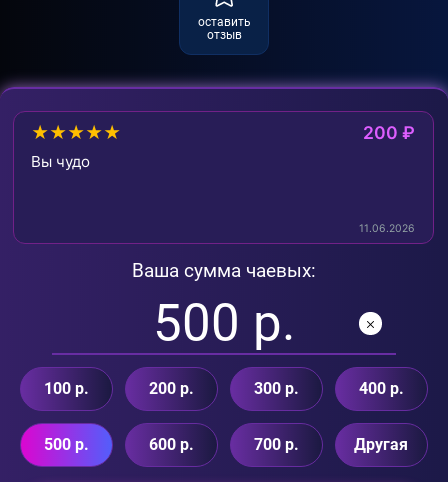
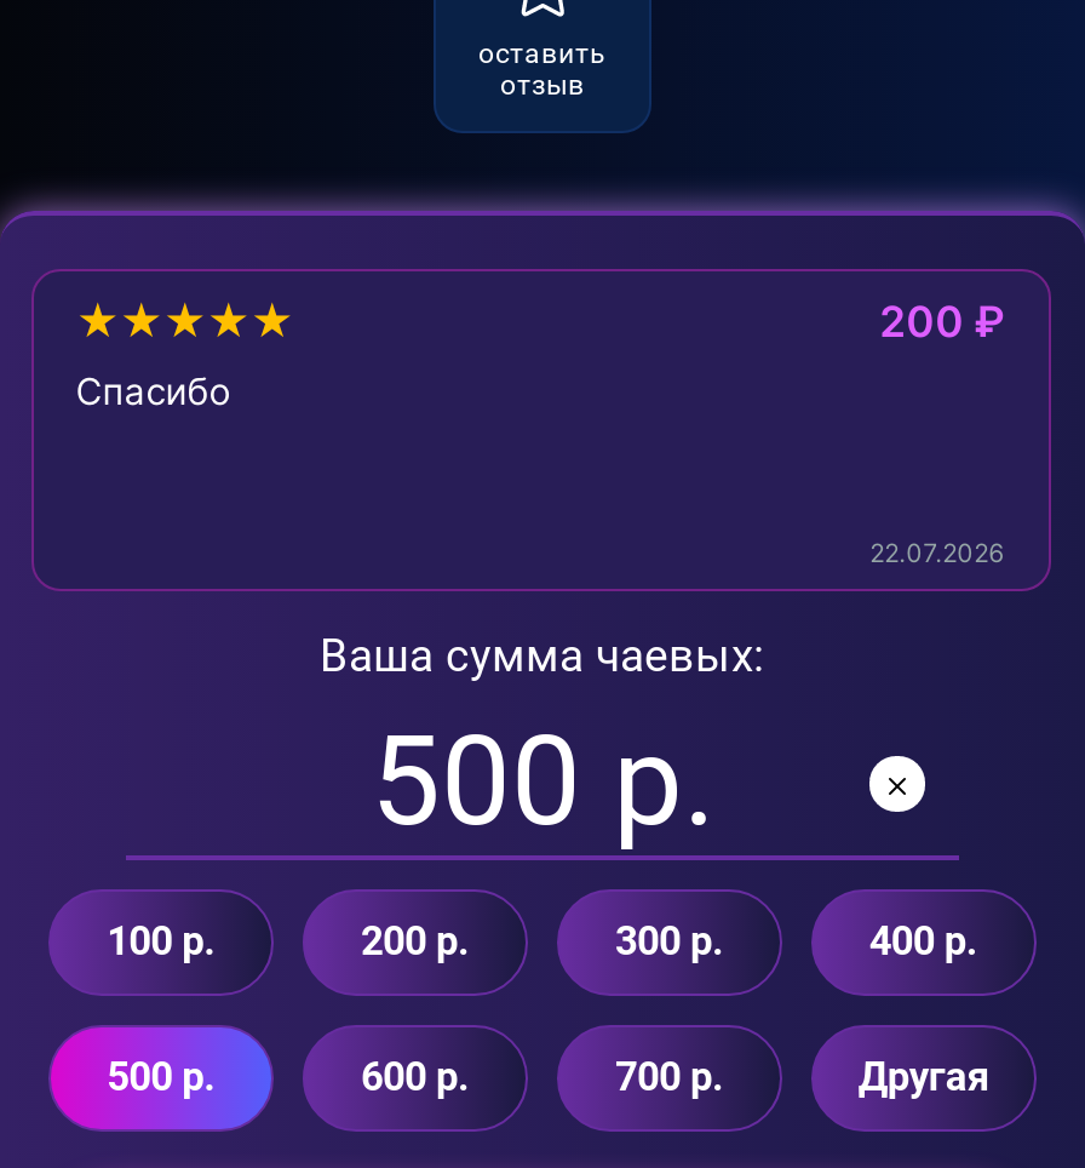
- Вы чудо
+ Спасибо

- 11.06.2026
+ 22.07.2026
